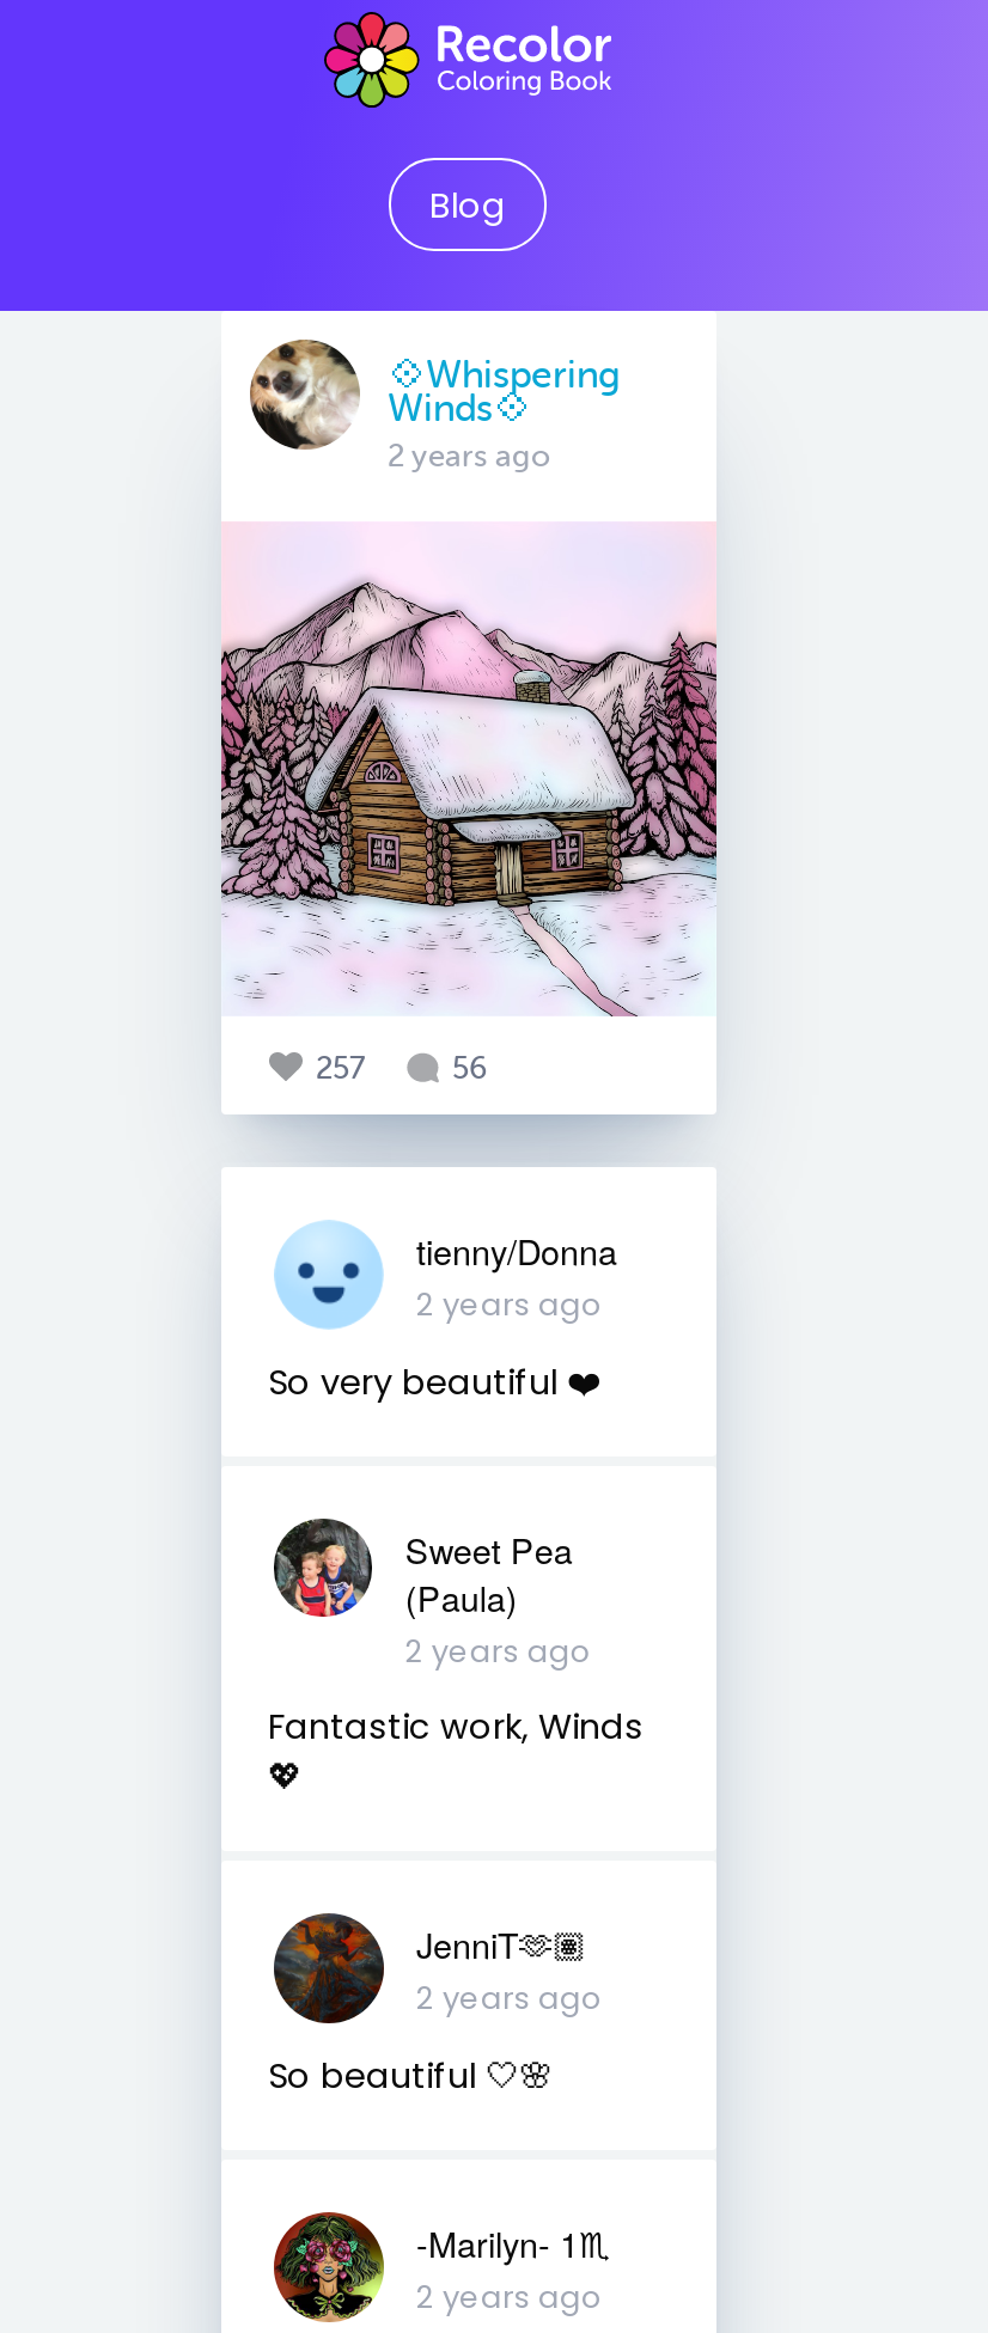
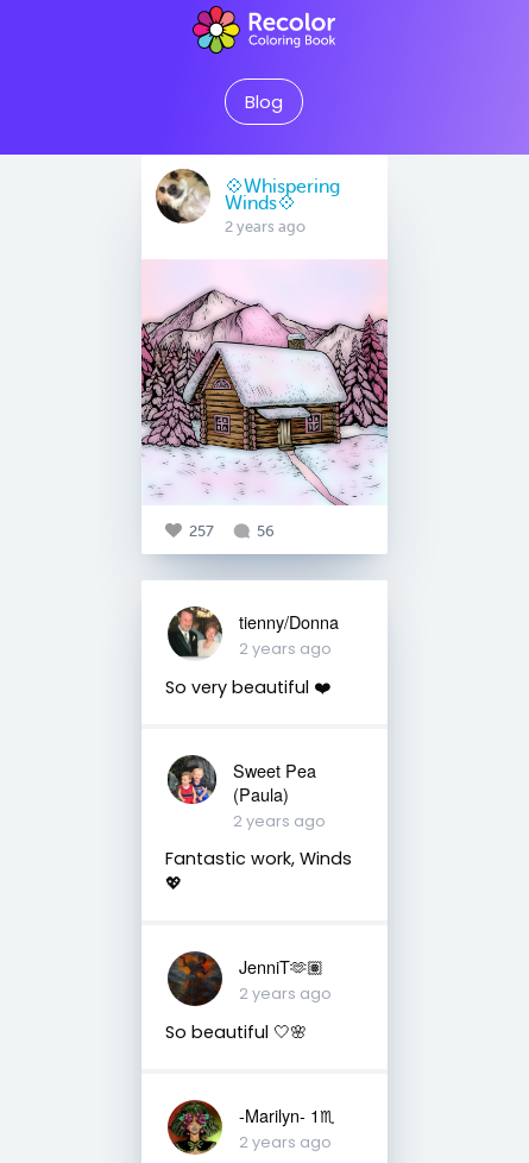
- [image]
+ [image]
